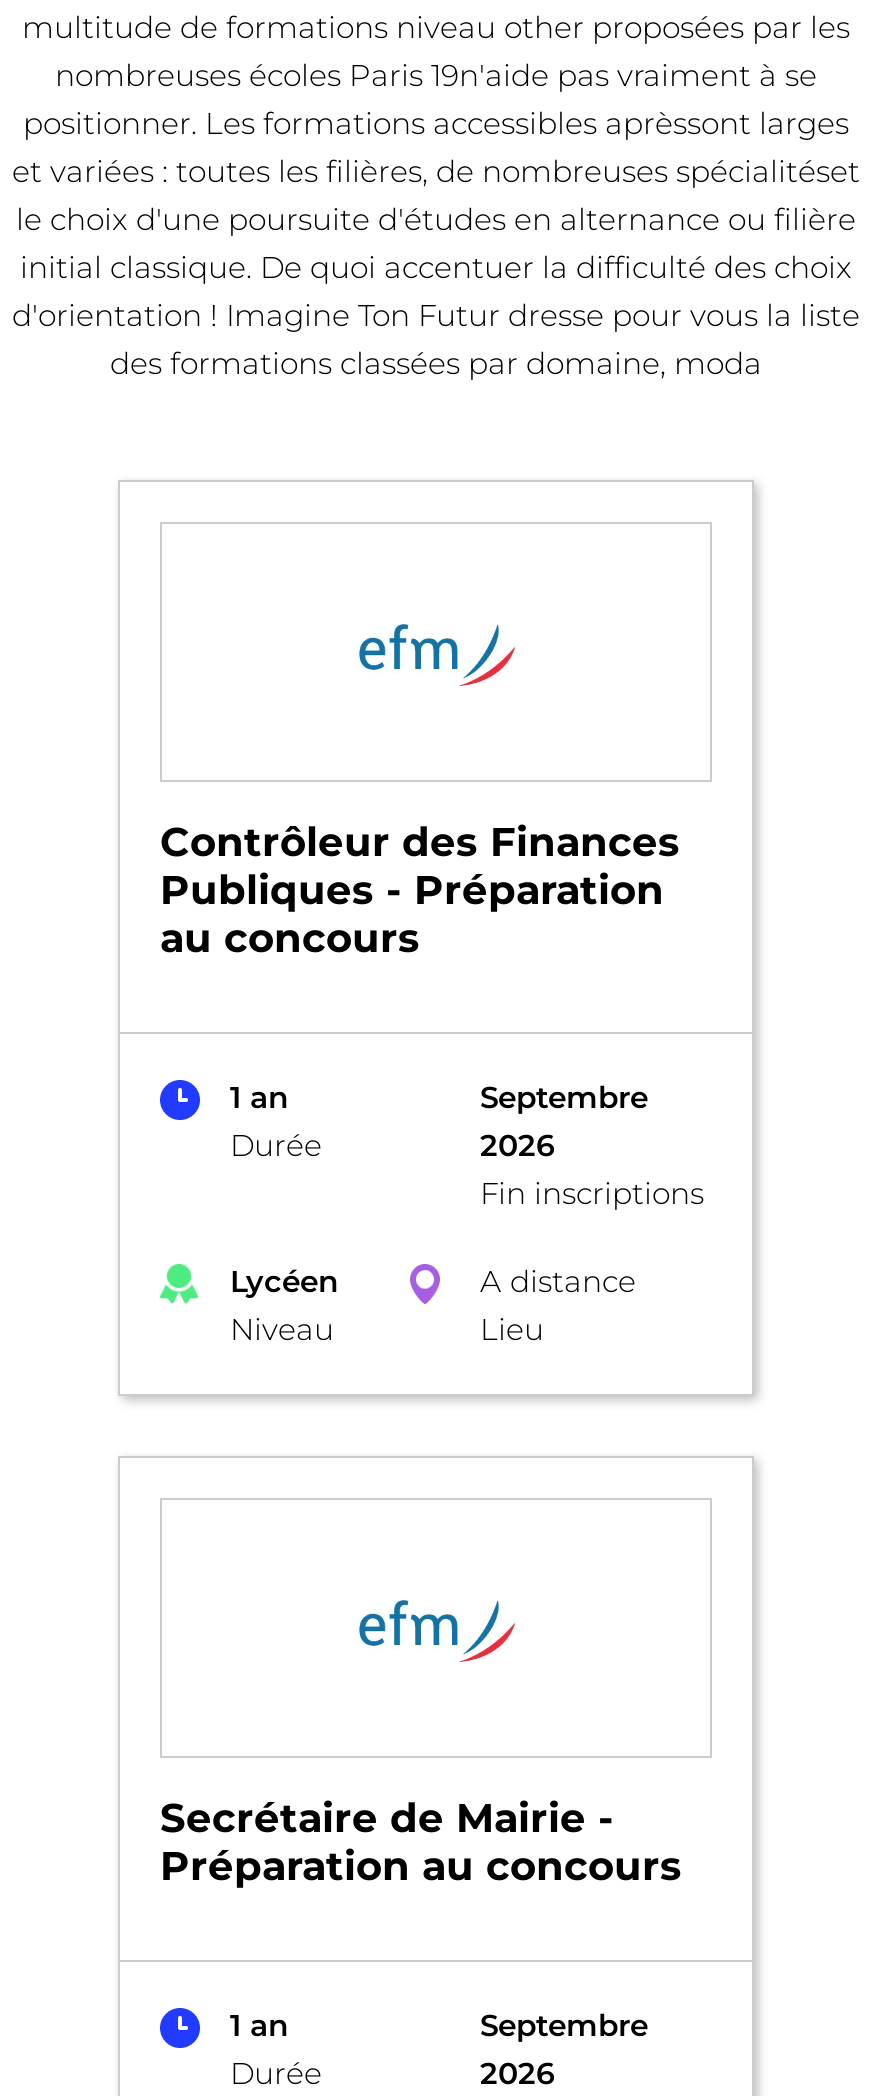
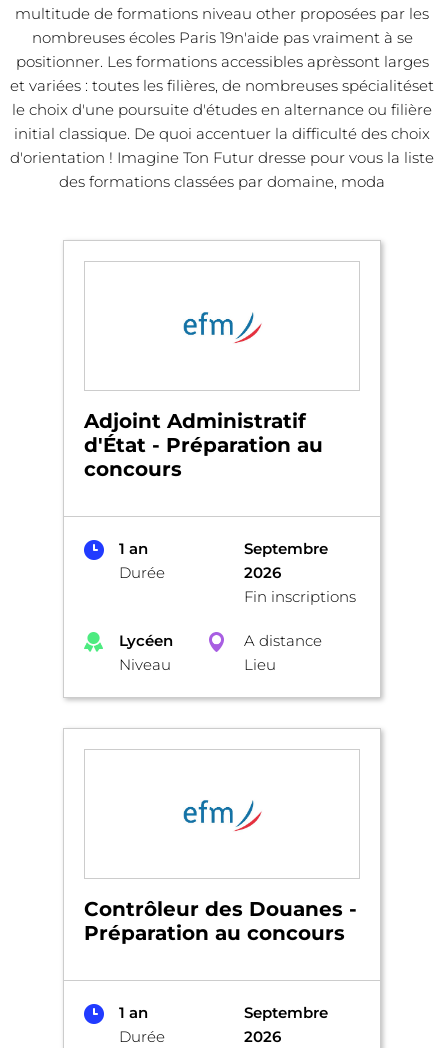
- Contrôleur des Finances
- Publiques - Préparation
- au concours
+ Adjoint Administratif
+ d'État - Préparation au
+ concours

- Secrétaire de Mairie -
+ Contrôleur des Douanes -
